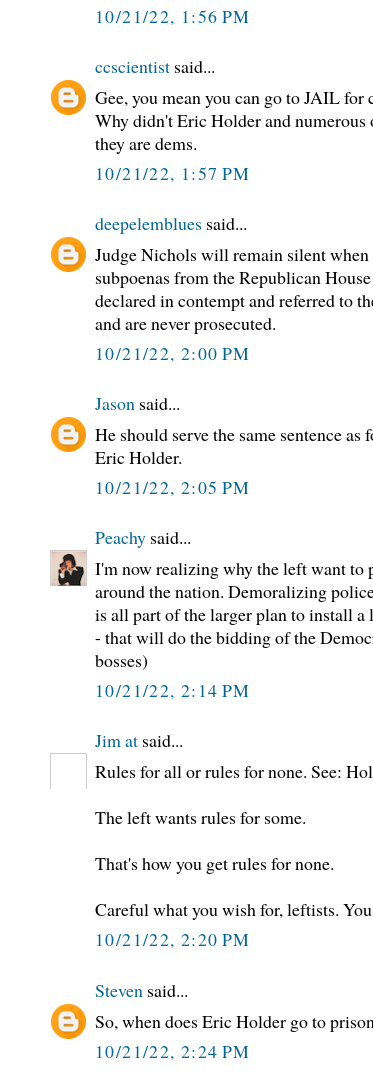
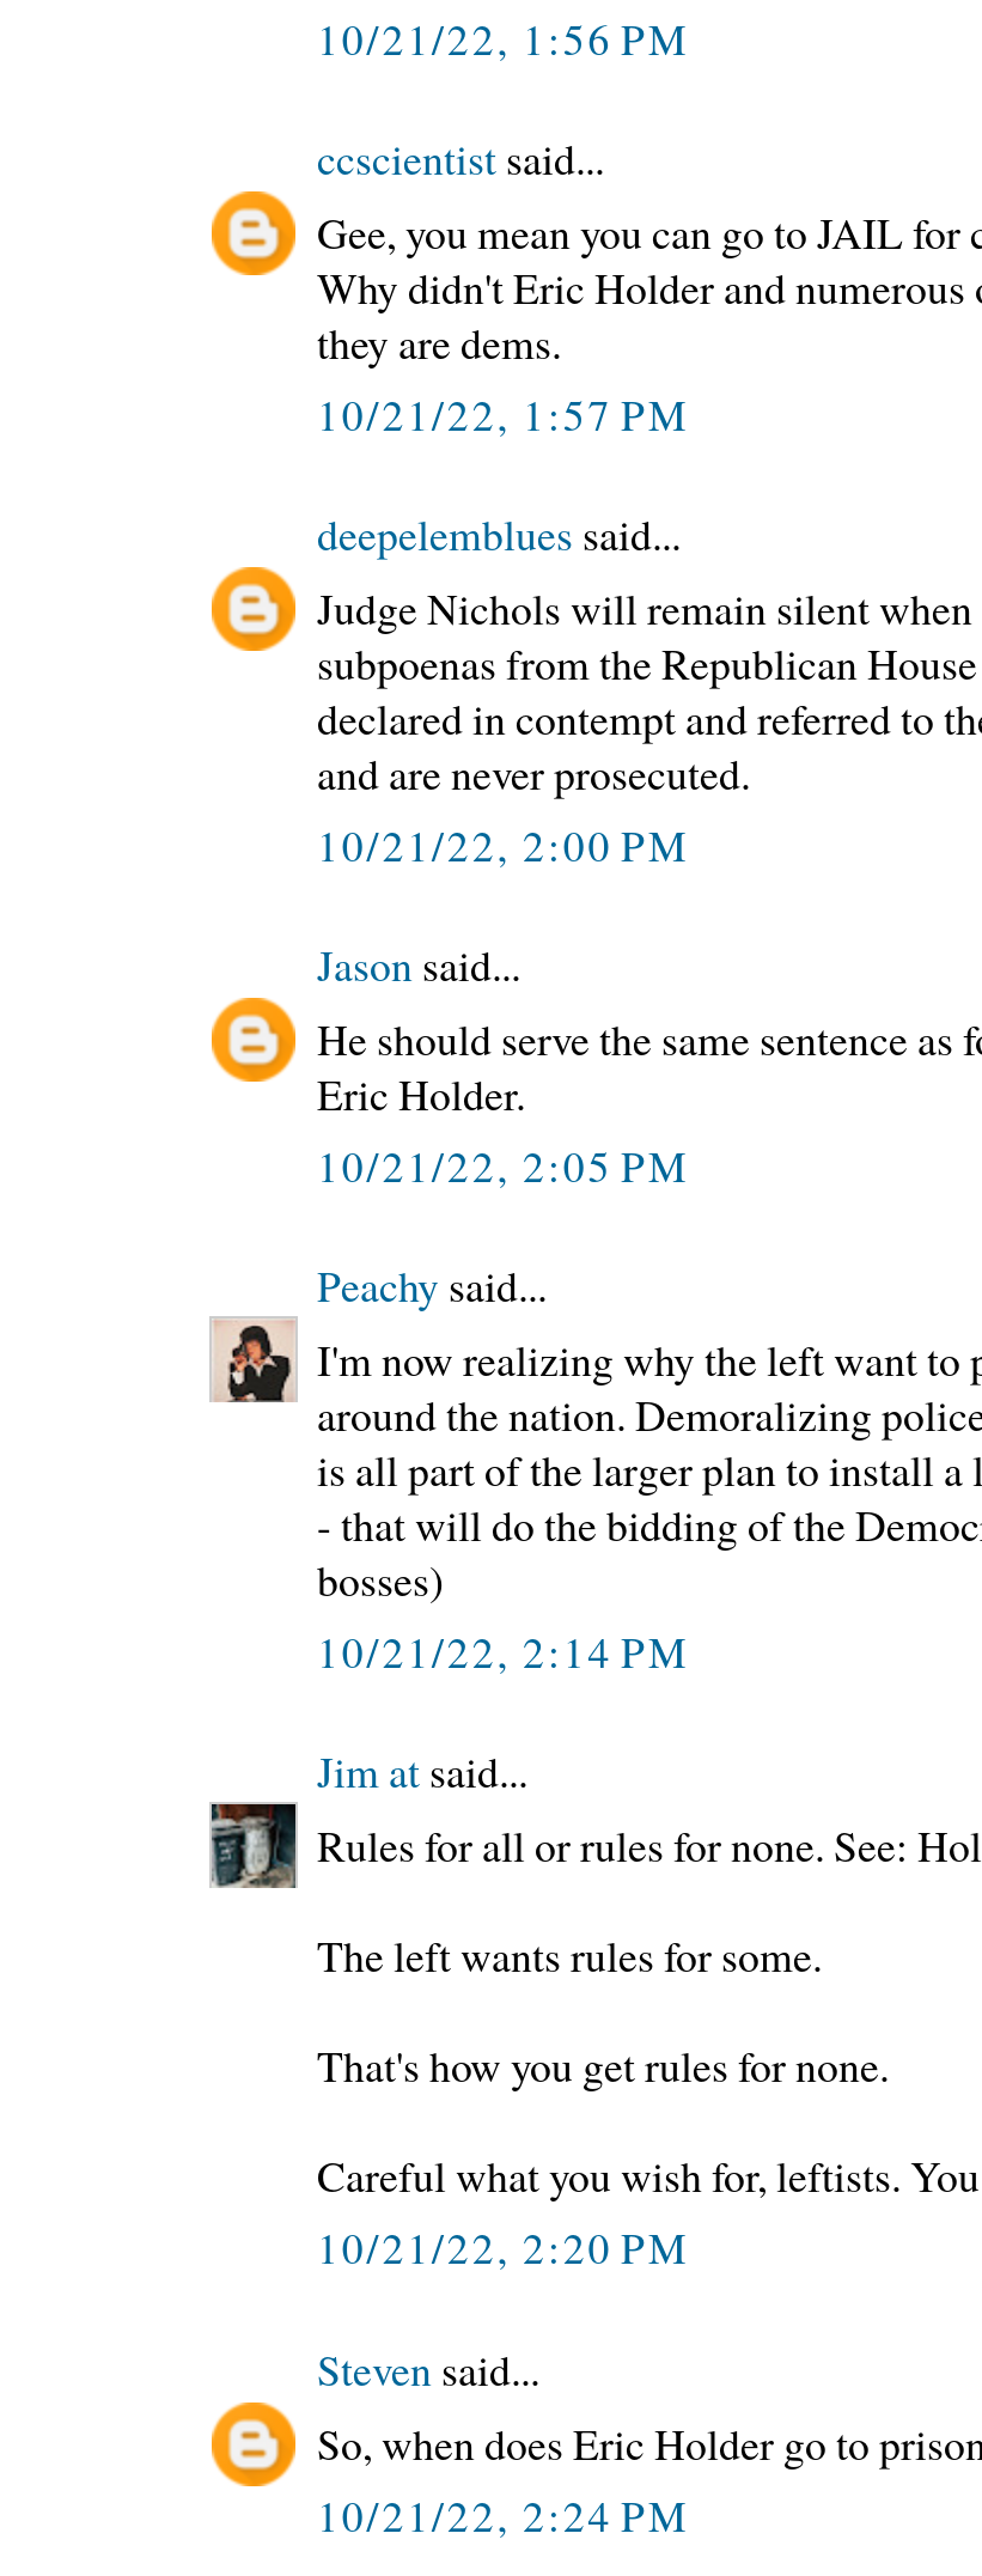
+ [image]
